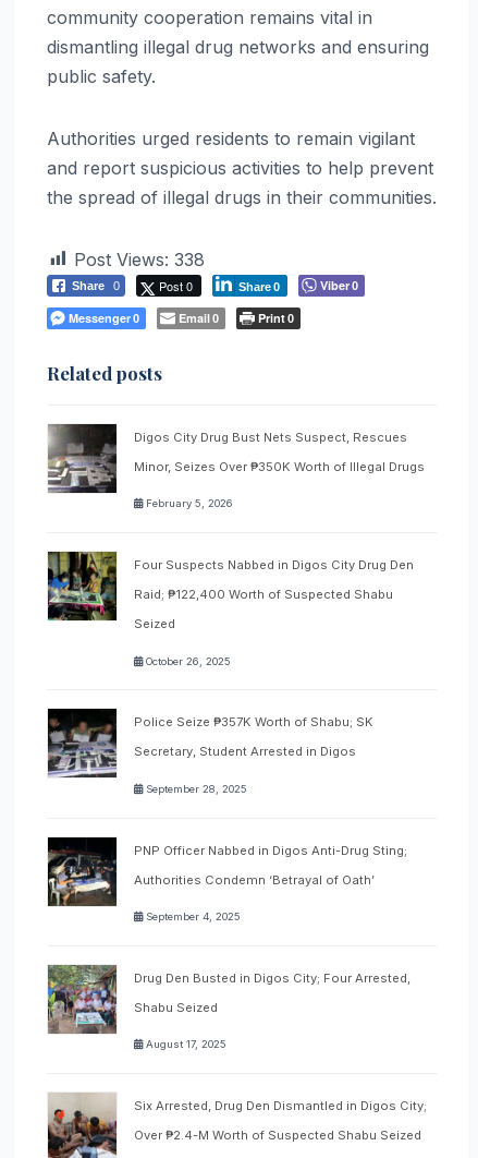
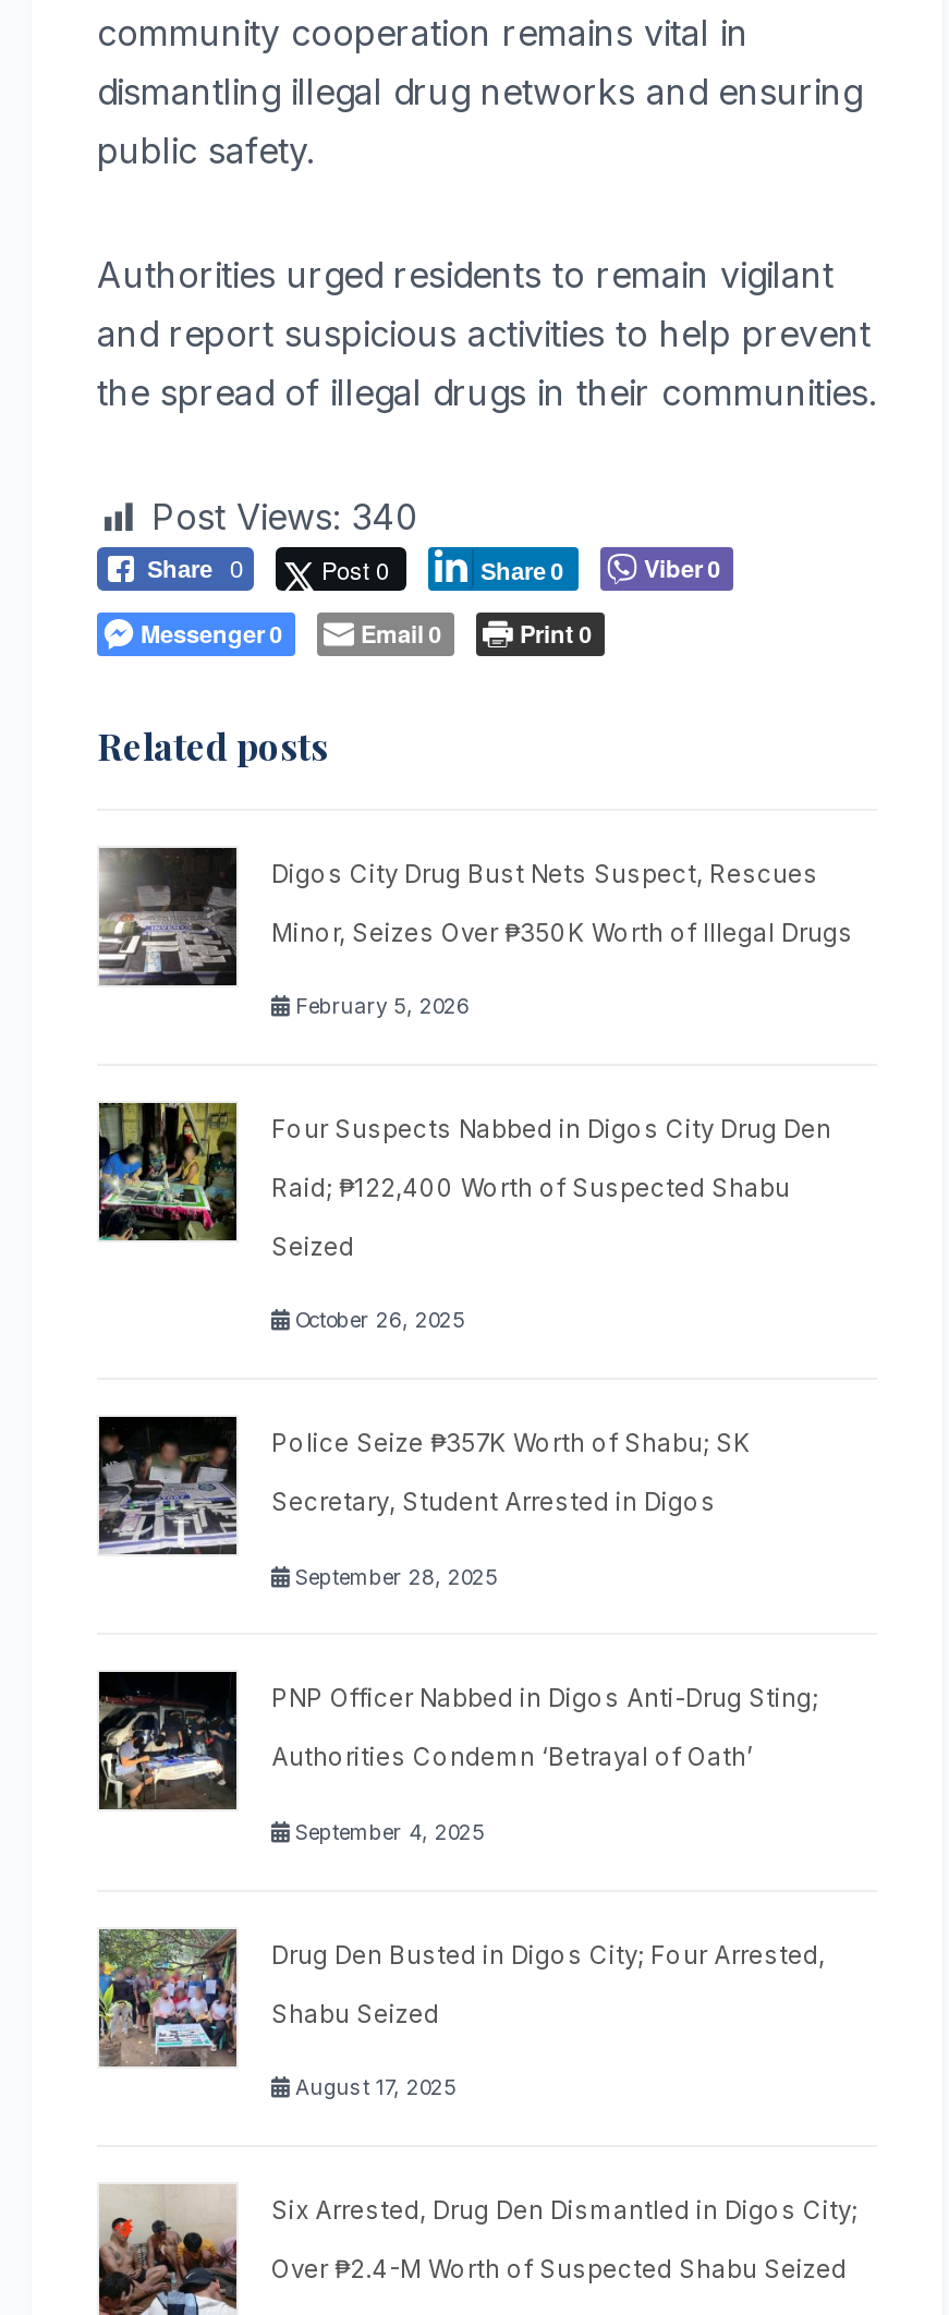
- Post Views: 338
+ Post Views: 340
